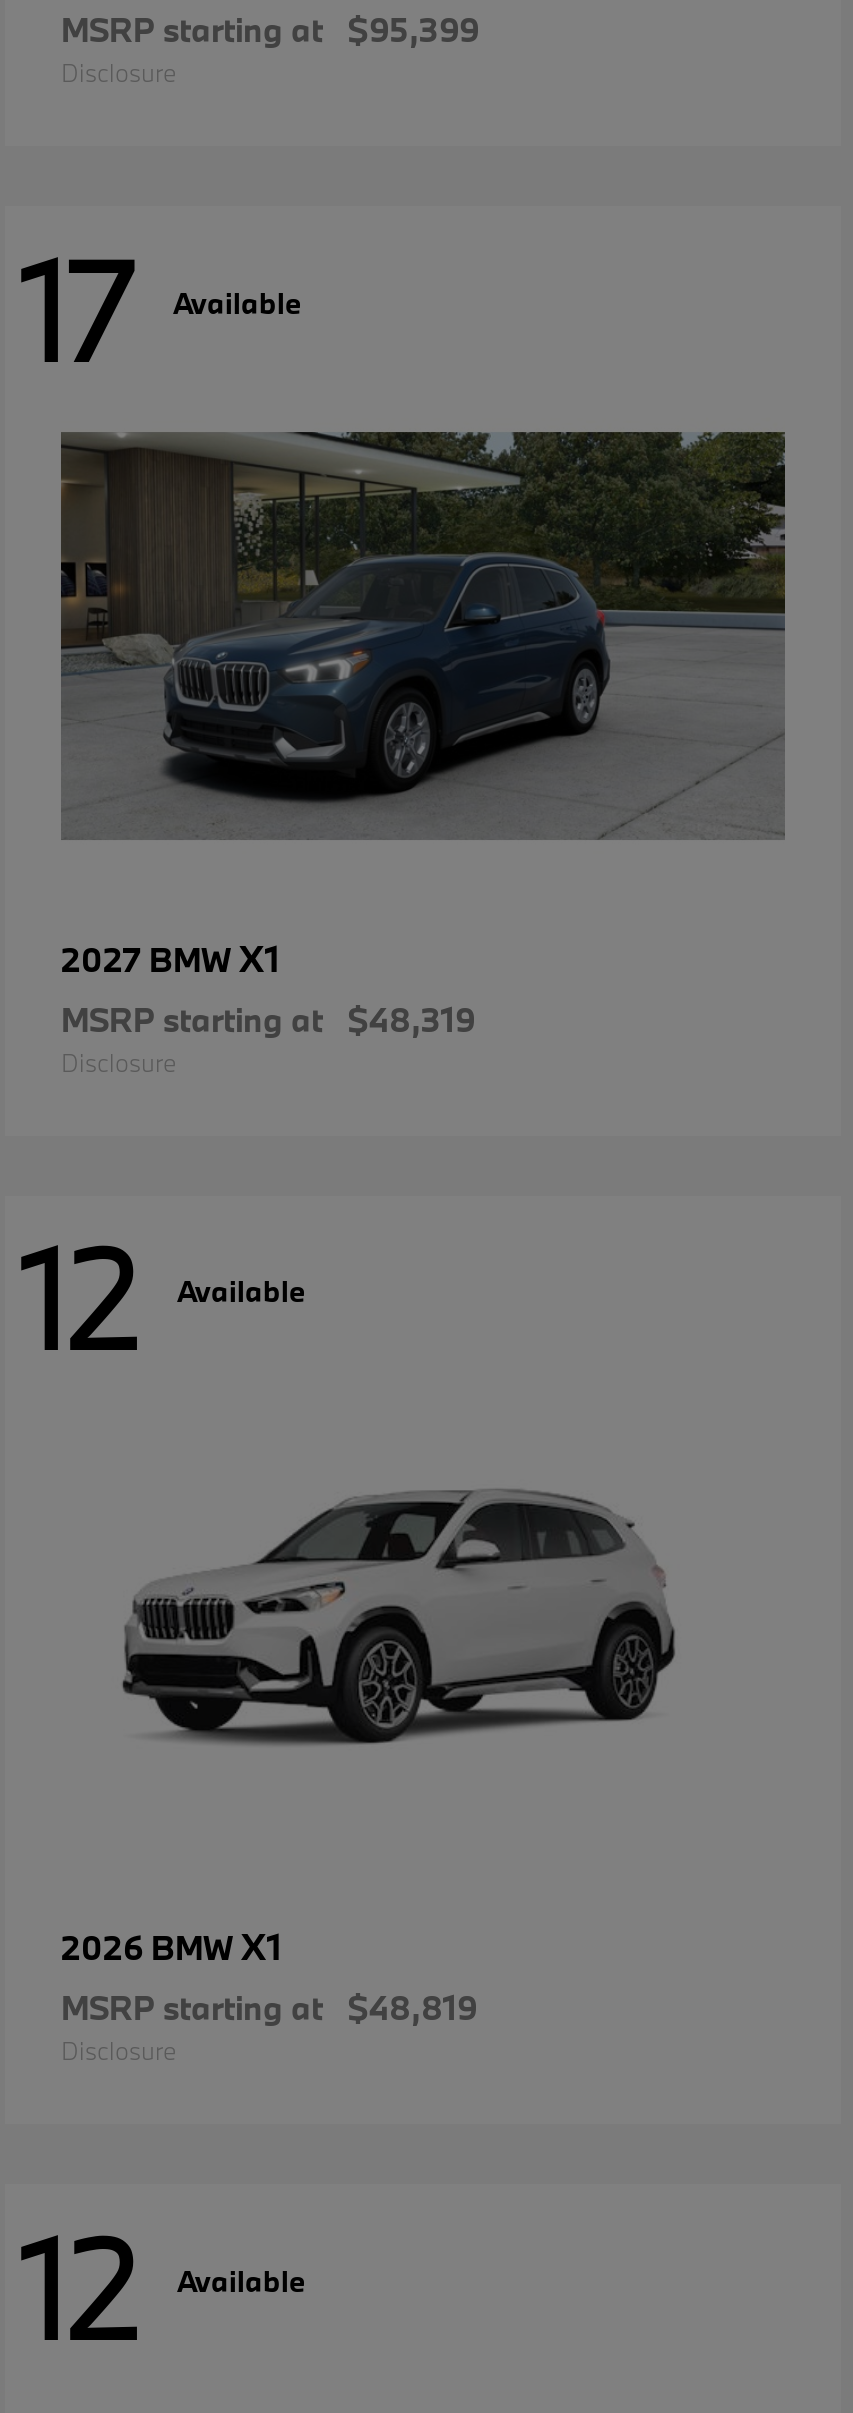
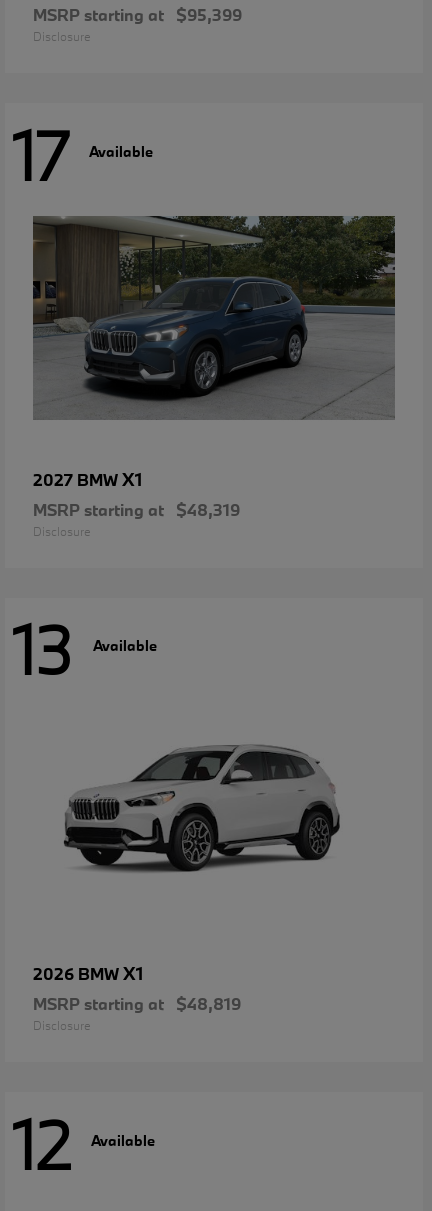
- 12 Available
+ 13 Available
